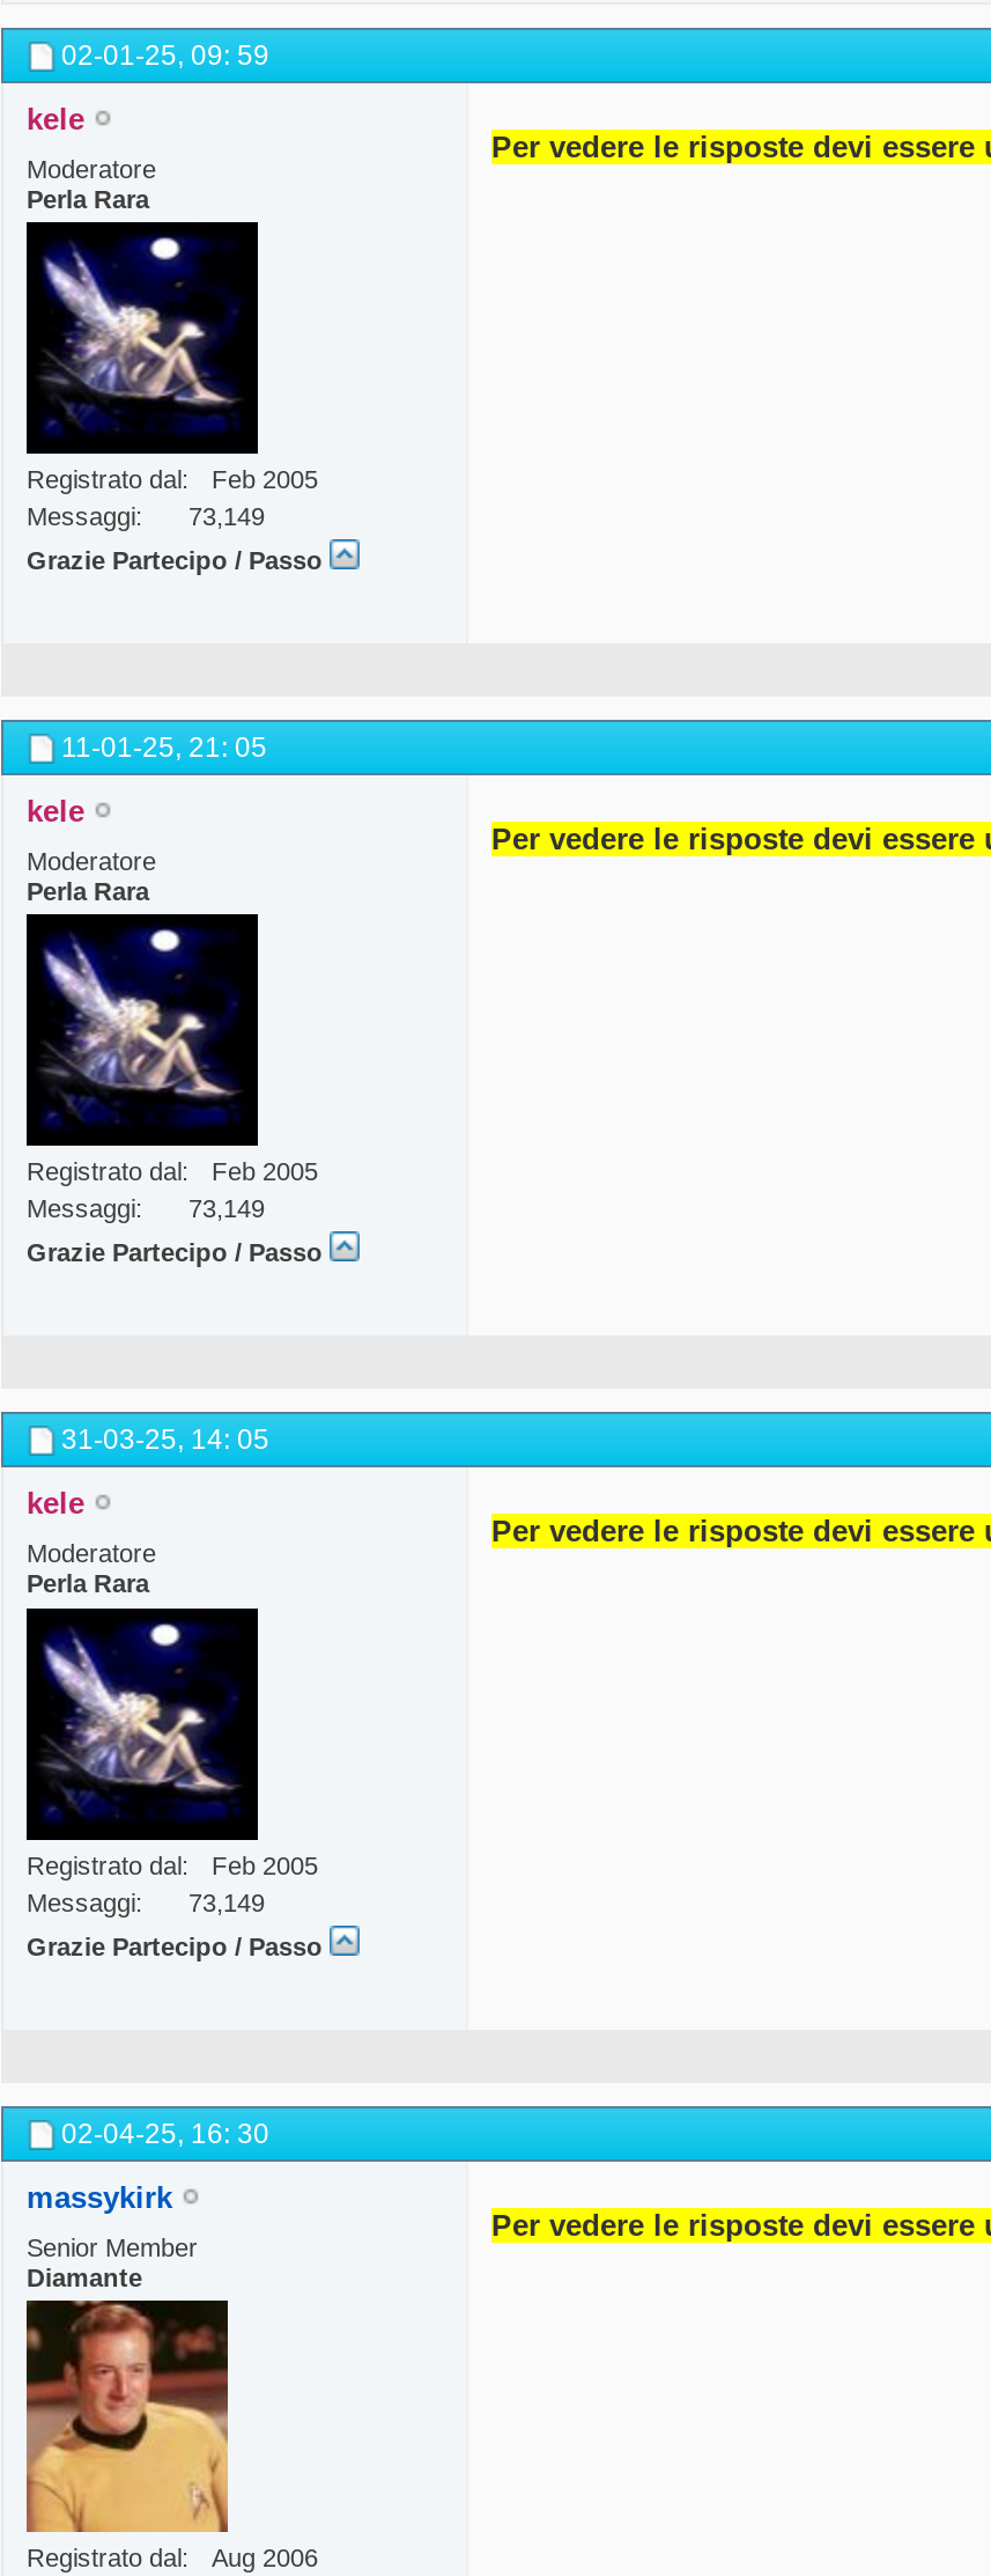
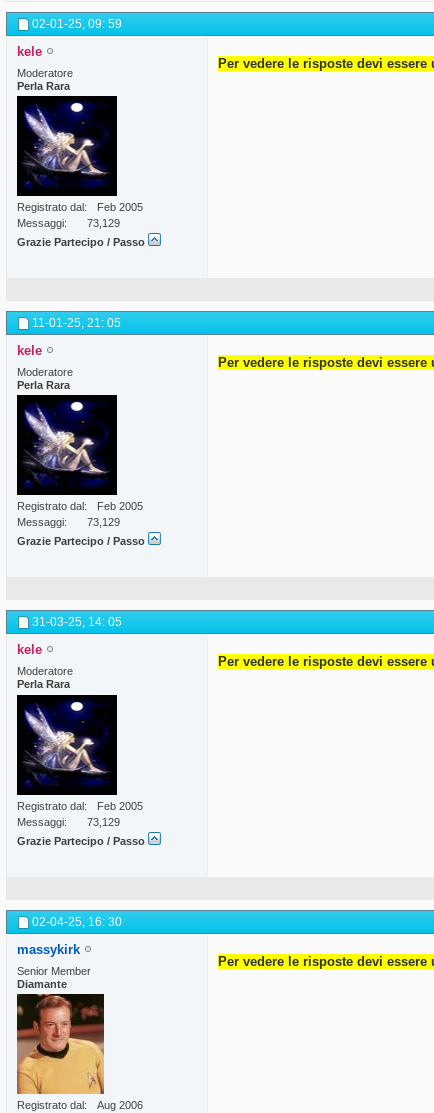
- Messaggi 73,149
+ Messaggi 73,129

- Messaggi 73,149
+ Messaggi 73,129

- Messaggi 73,149
+ Messaggi 73,129
